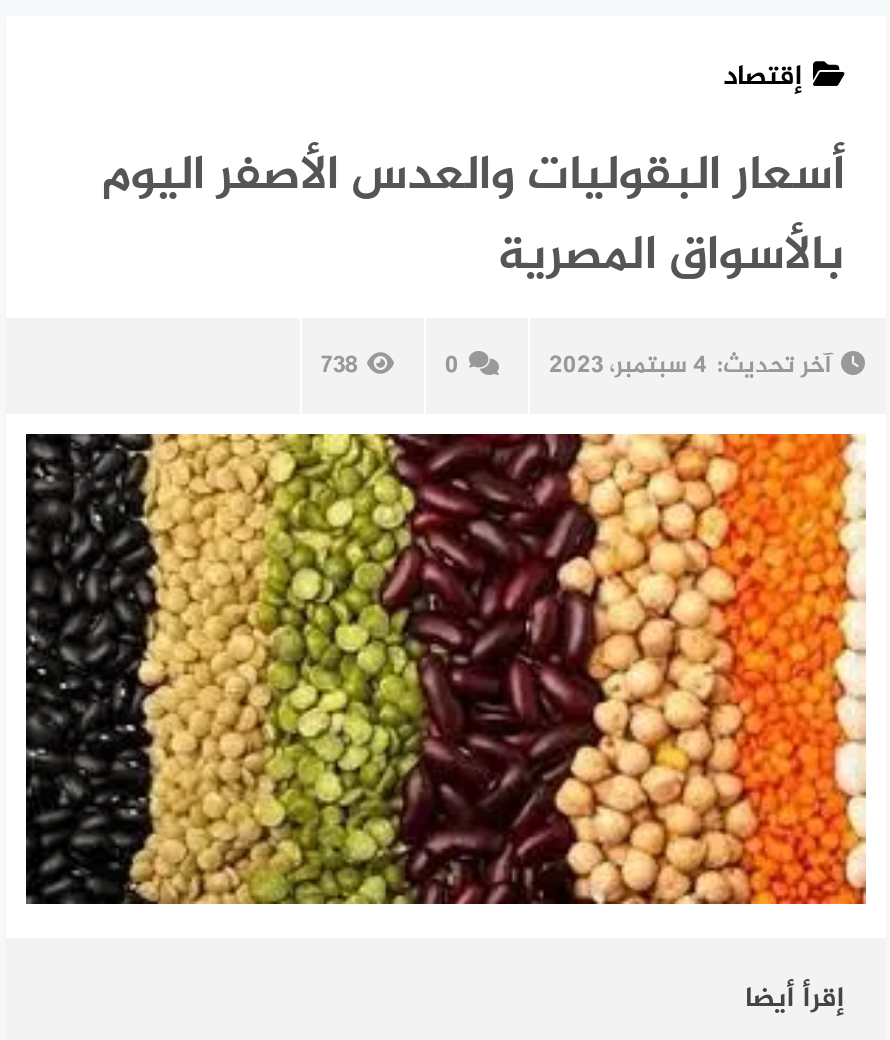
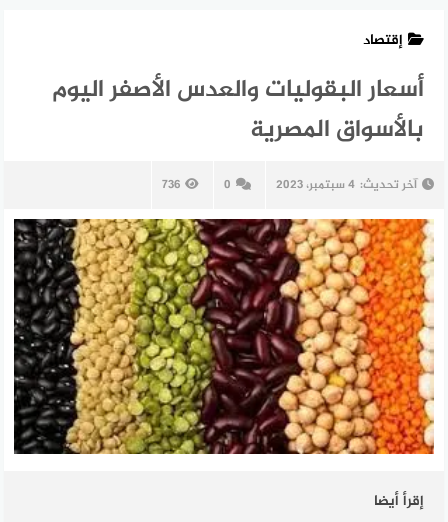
- 738
+ 736
